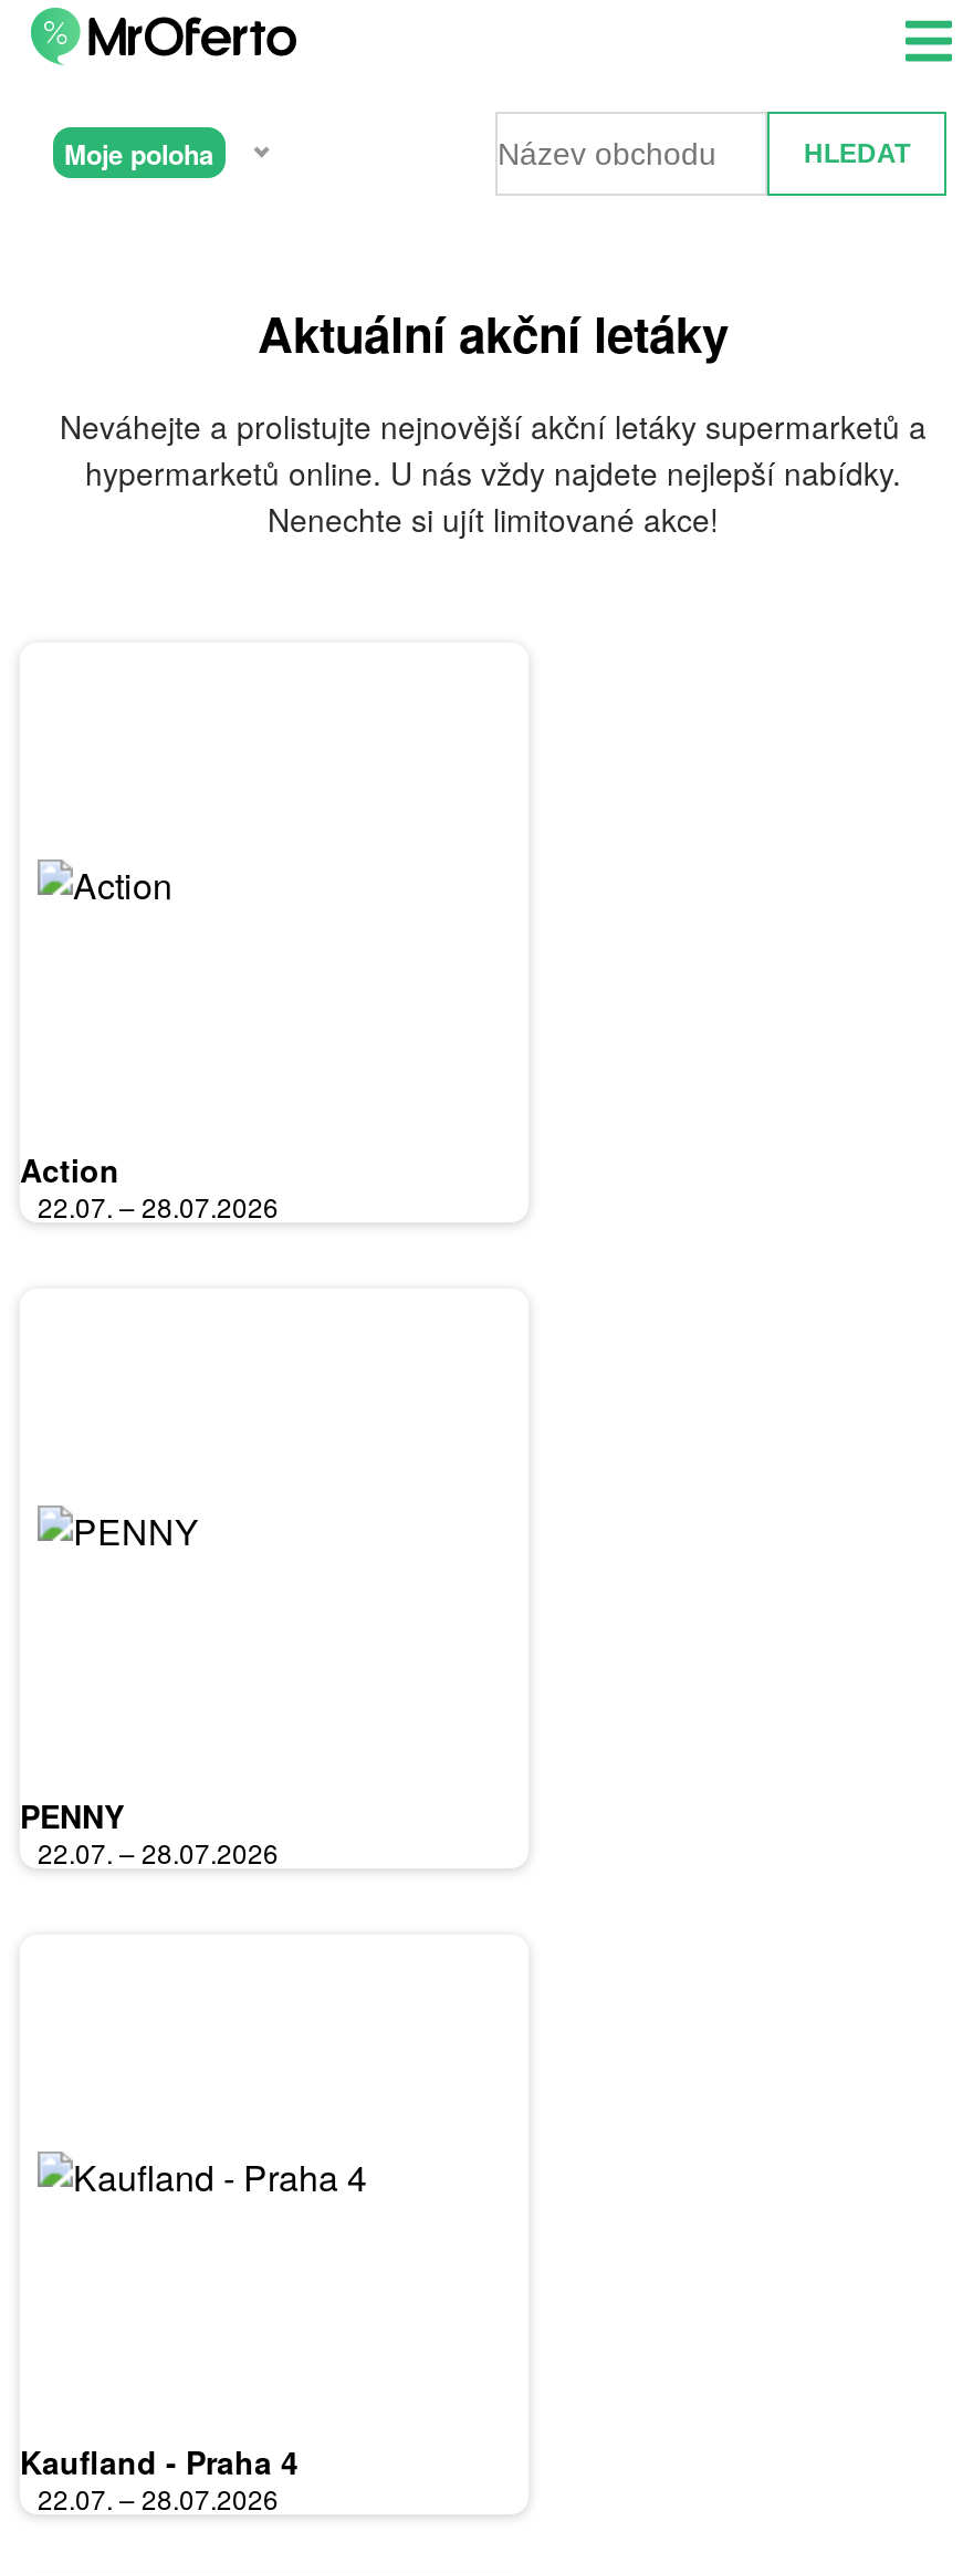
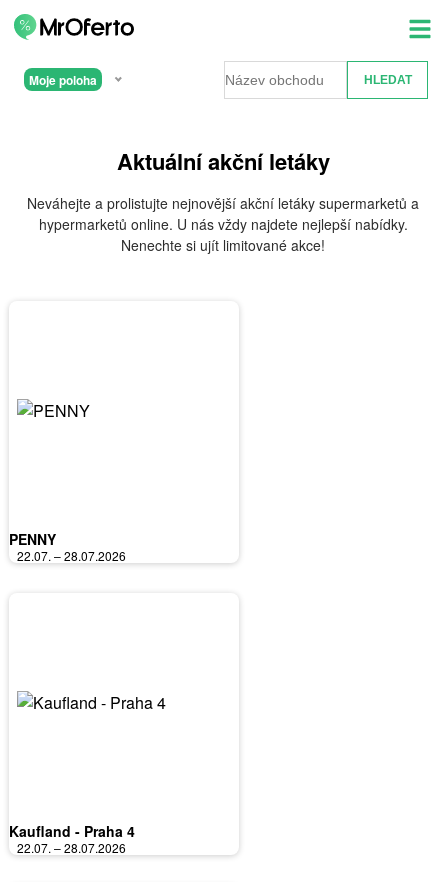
- Action
- 22.07. – 28.07.2026
